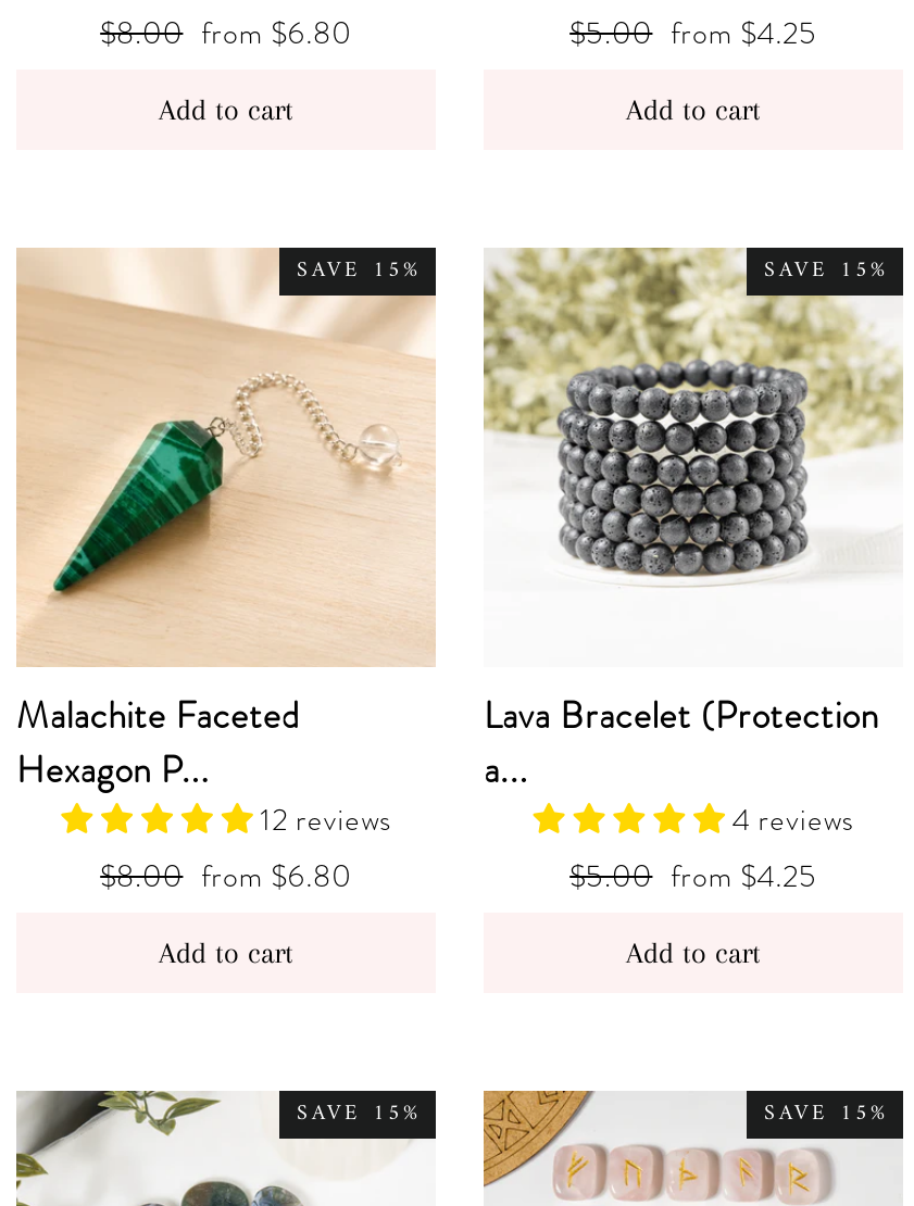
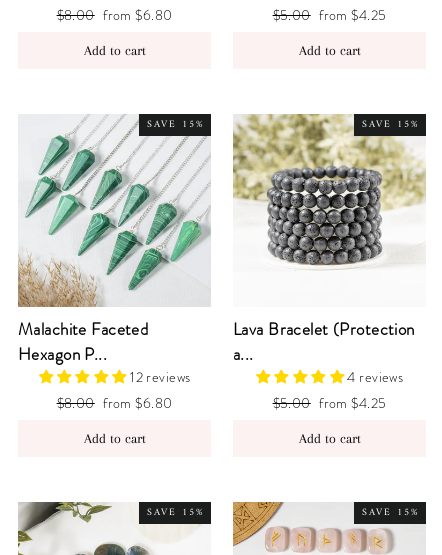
- [image]
+ [image]
